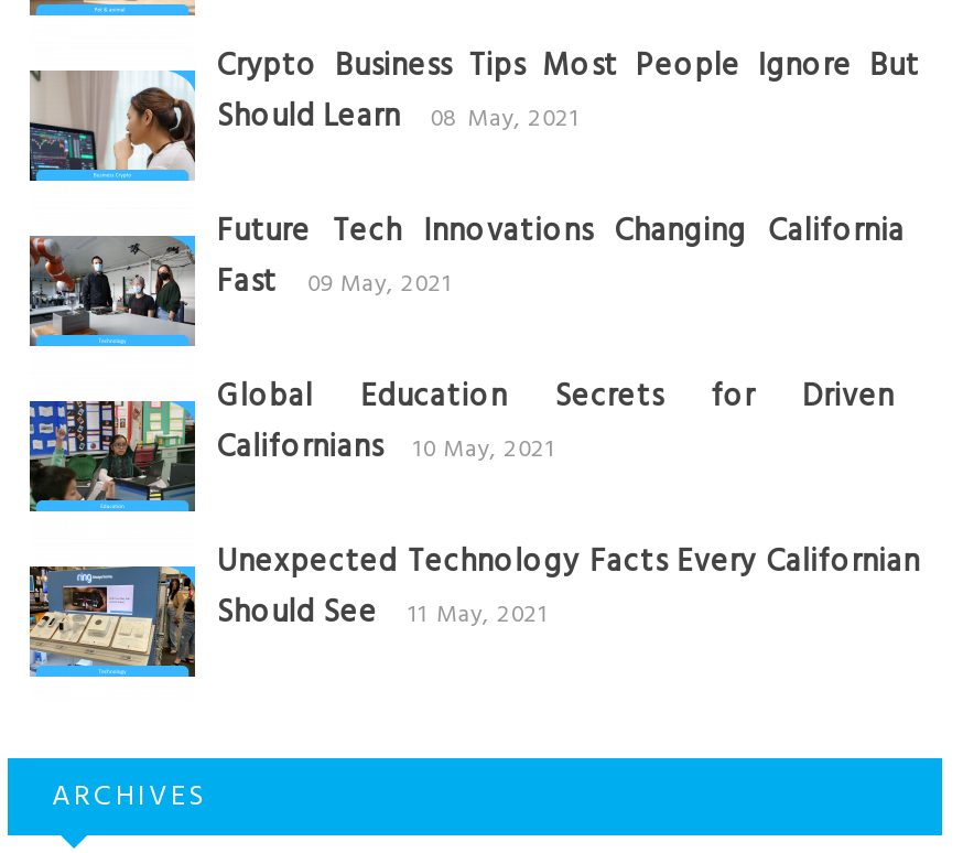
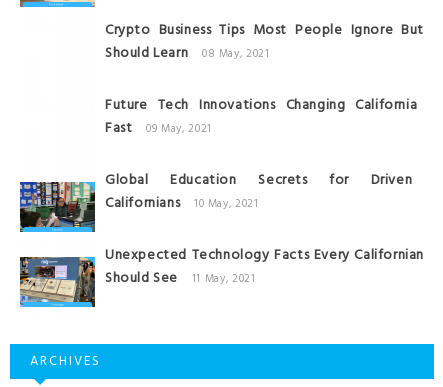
- [image]

- [image]
